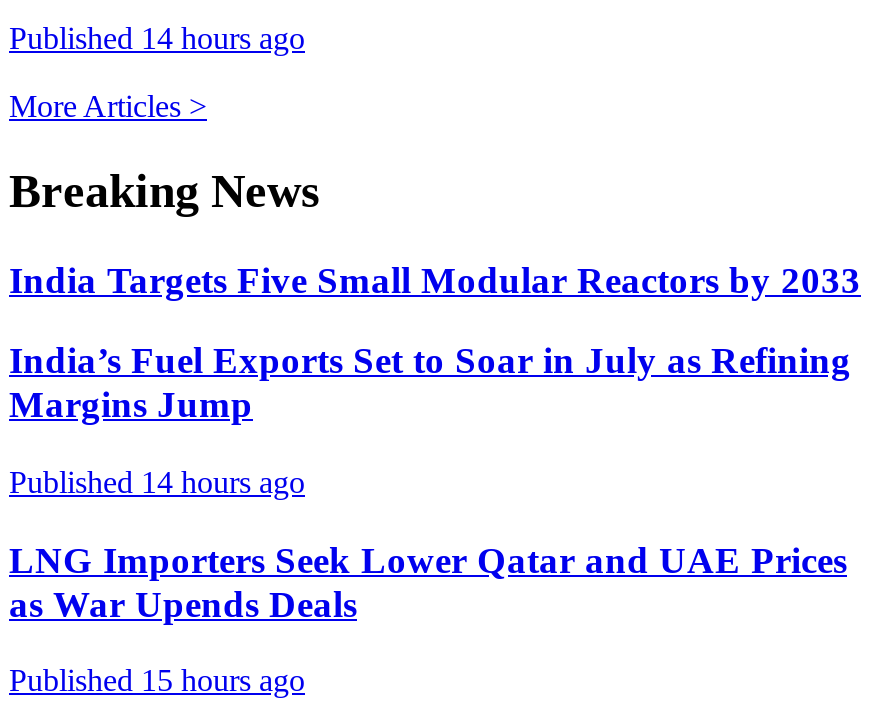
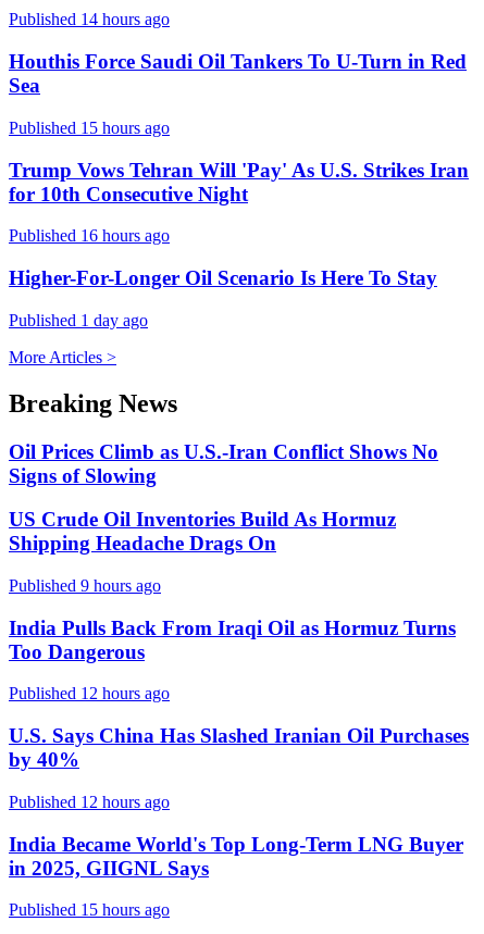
+ Houthis Force Saudi Oil Tankers To U-Turn in Red
+ Sea
+ Published 15 hours ago
+ Trump Vows Tehran Will 'Pay' As U.S. Strikes Iran
+ for 10th Consecutive Night
+ Published 16 hours ago
+ Higher-For-Longer Oil Scenario Is Here To Stay
+ Published 1 day ago

- India Targets Five Small Modular Reactors by 2033
- India’s Fuel Exports Set to Soar in July as Refining
- Margins Jump
- Published 14 hours ago
- LNG Importers Seek Lower Qatar and UAE Prices
- as War Upends Deals
+ Oil Prices Climb as U.S.-Iran Conflict Shows No
+ Signs of Slowing
+ US Crude Oil Inventories Build As Hormuz
+ Shipping Headache Drags On
+ Published 9 hours ago
+ India Pulls Back From Iraqi Oil as Hormuz Turns
+ Too Dangerous
+ Published 12 hours ago
+ U.S. Says China Has Slashed Iranian Oil Purchases
+ by 40%
+ Published 12 hours ago
+ India Became World's Top Long-Term LNG Buyer
+ in 2025, GIIGNL Says
